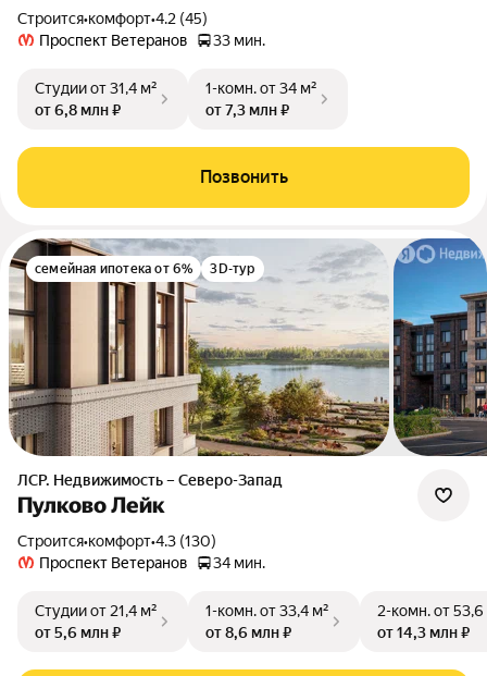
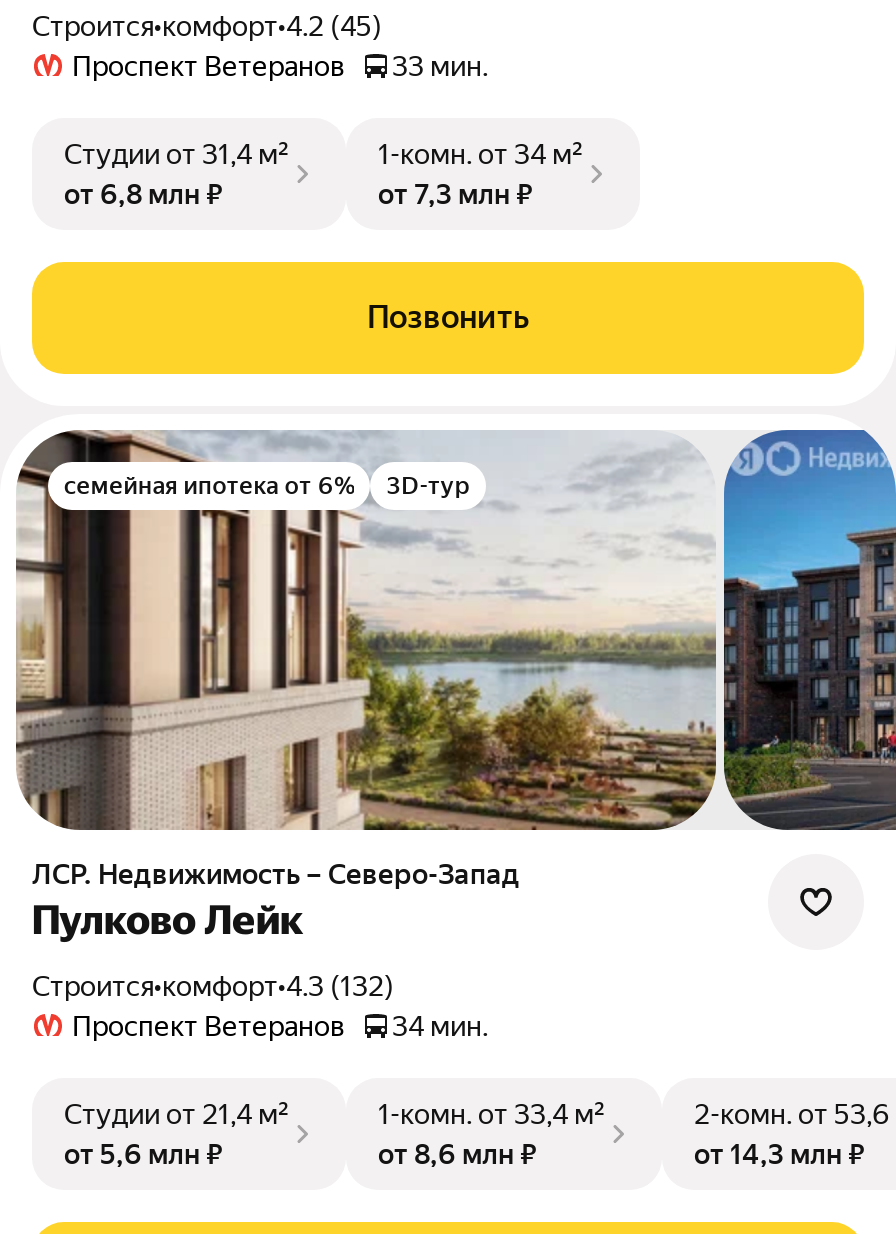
- Строится•комфорт•4.3 (130)
+ Строится•комфорт•4.3 (132)
